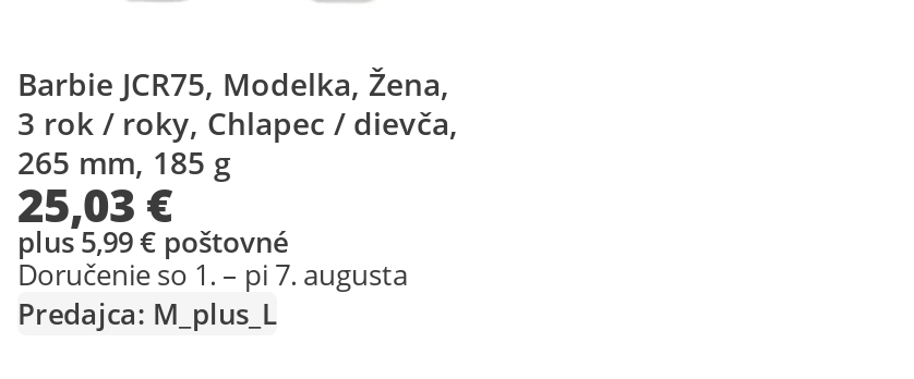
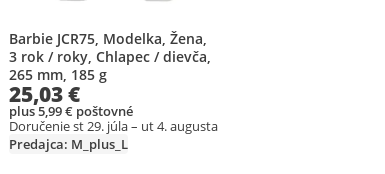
- Doručenie so 1. – pi 7. augusta
+ Doručenie st 29. júla – ut 4. augusta
